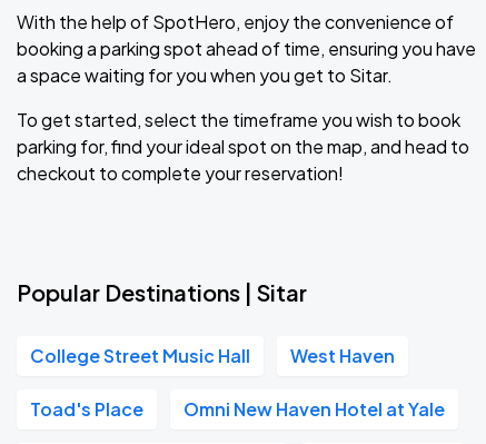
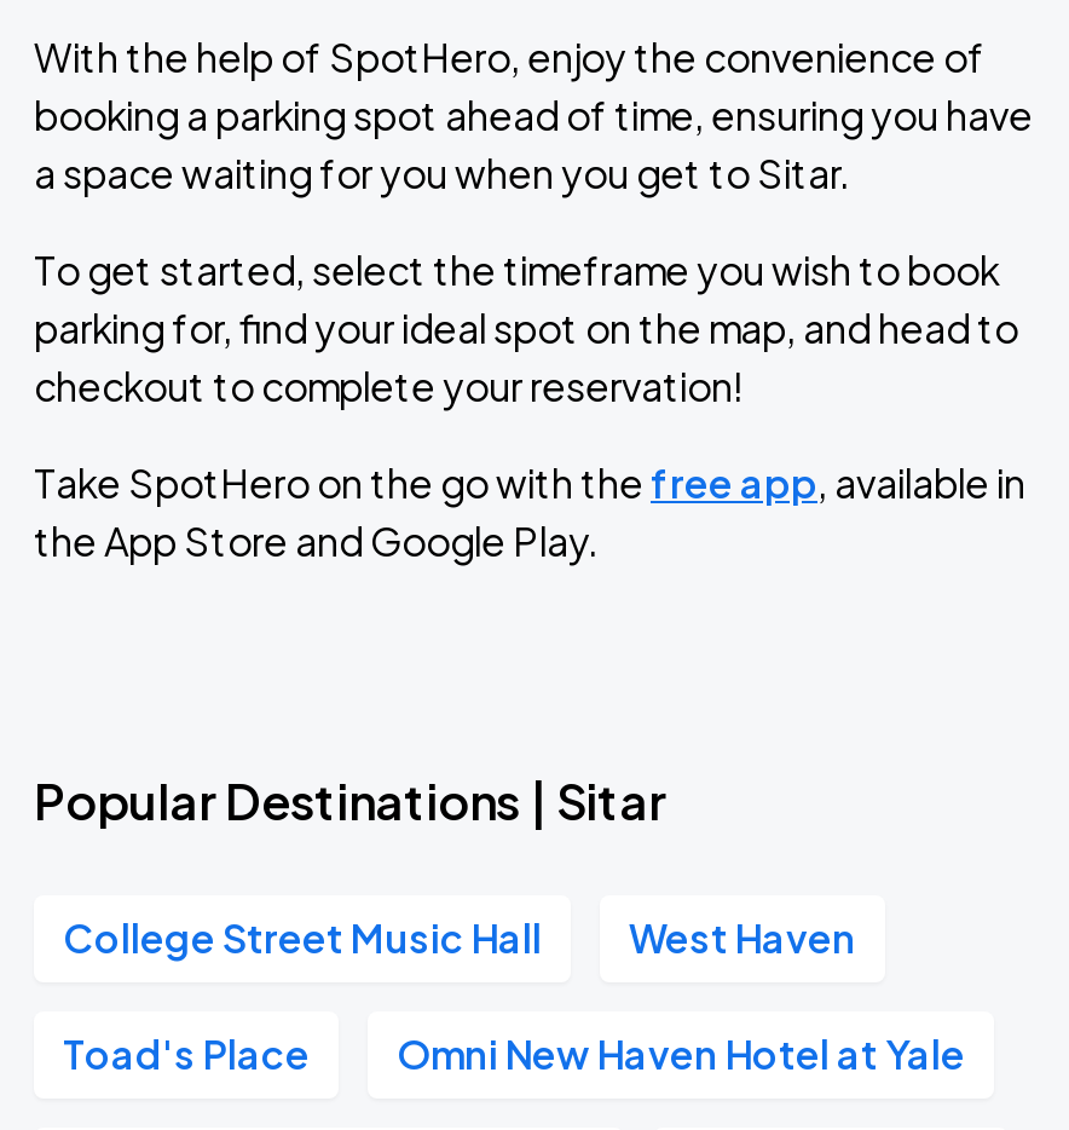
+ Take SpotHero on the go with the free app, available in
+ the App Store and Google Play.
